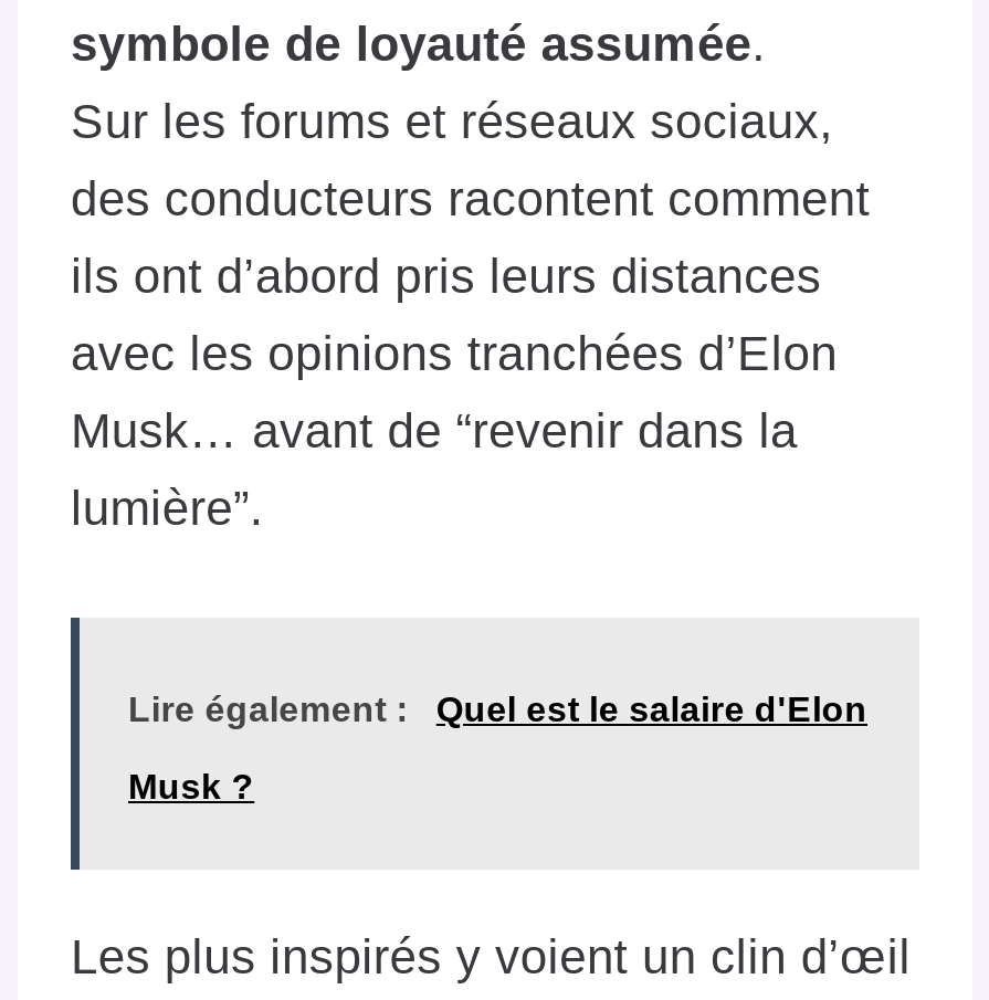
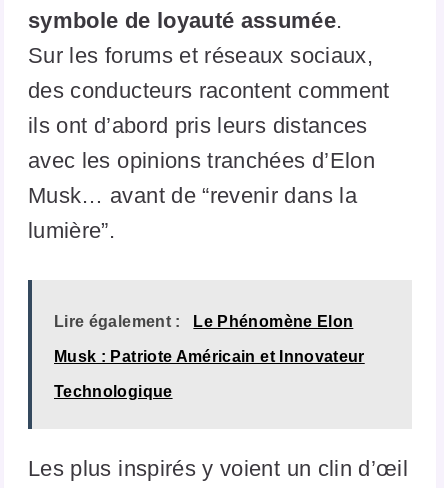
- Quel est le salaire d'Elon
- Musk ?
+ Le Phénomène Elon
+ Musk : Patriote Américain et Innovateur
+ Technologique
